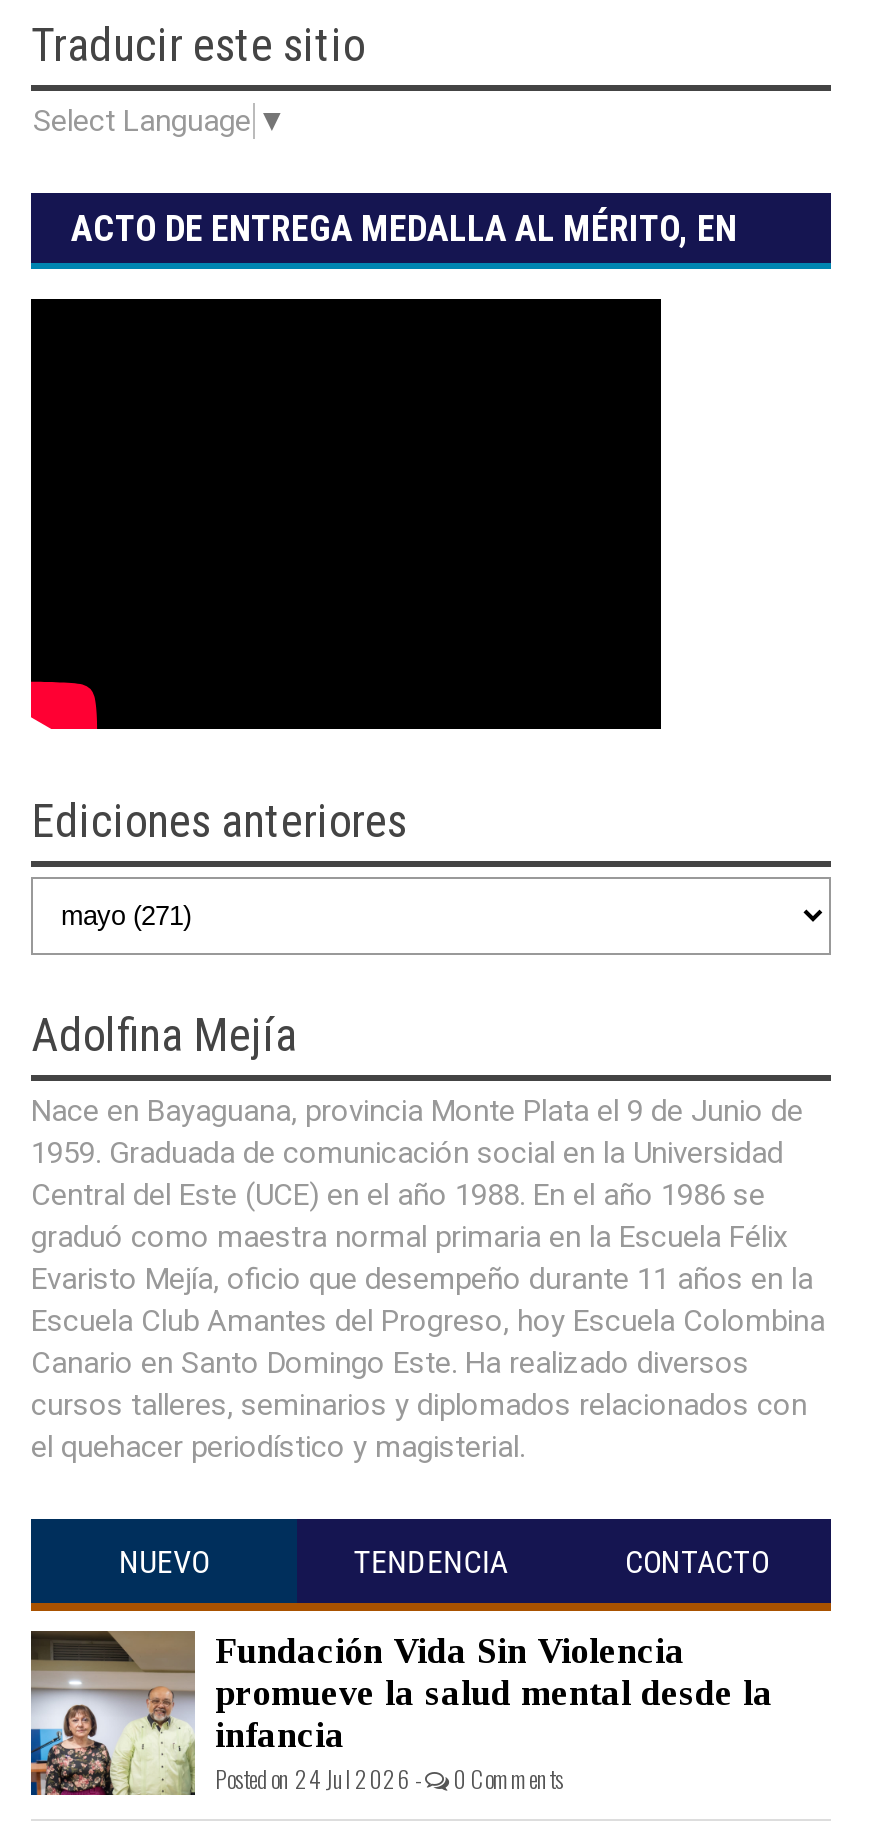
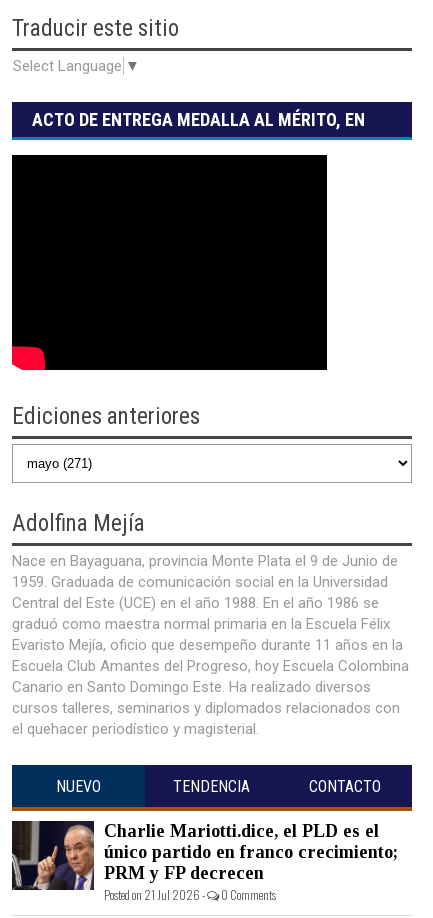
- [image]
- Fundación Vida Sin Violencia
- promueve la salud mental desde la
- infancia
- Posted on 24 Jul 2026 -
+ [image]
+ Charlie Mariotti.dice, el PLD es el
+ único partido en franco crecimiento;
+ PRM y FP decrecen
+ Posted on 21 Jul 2026 -
